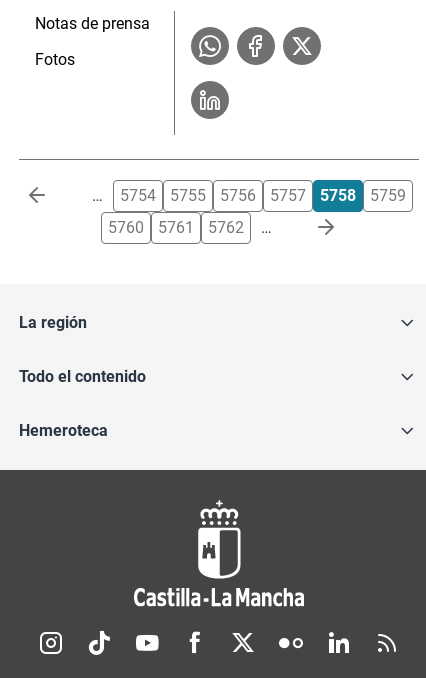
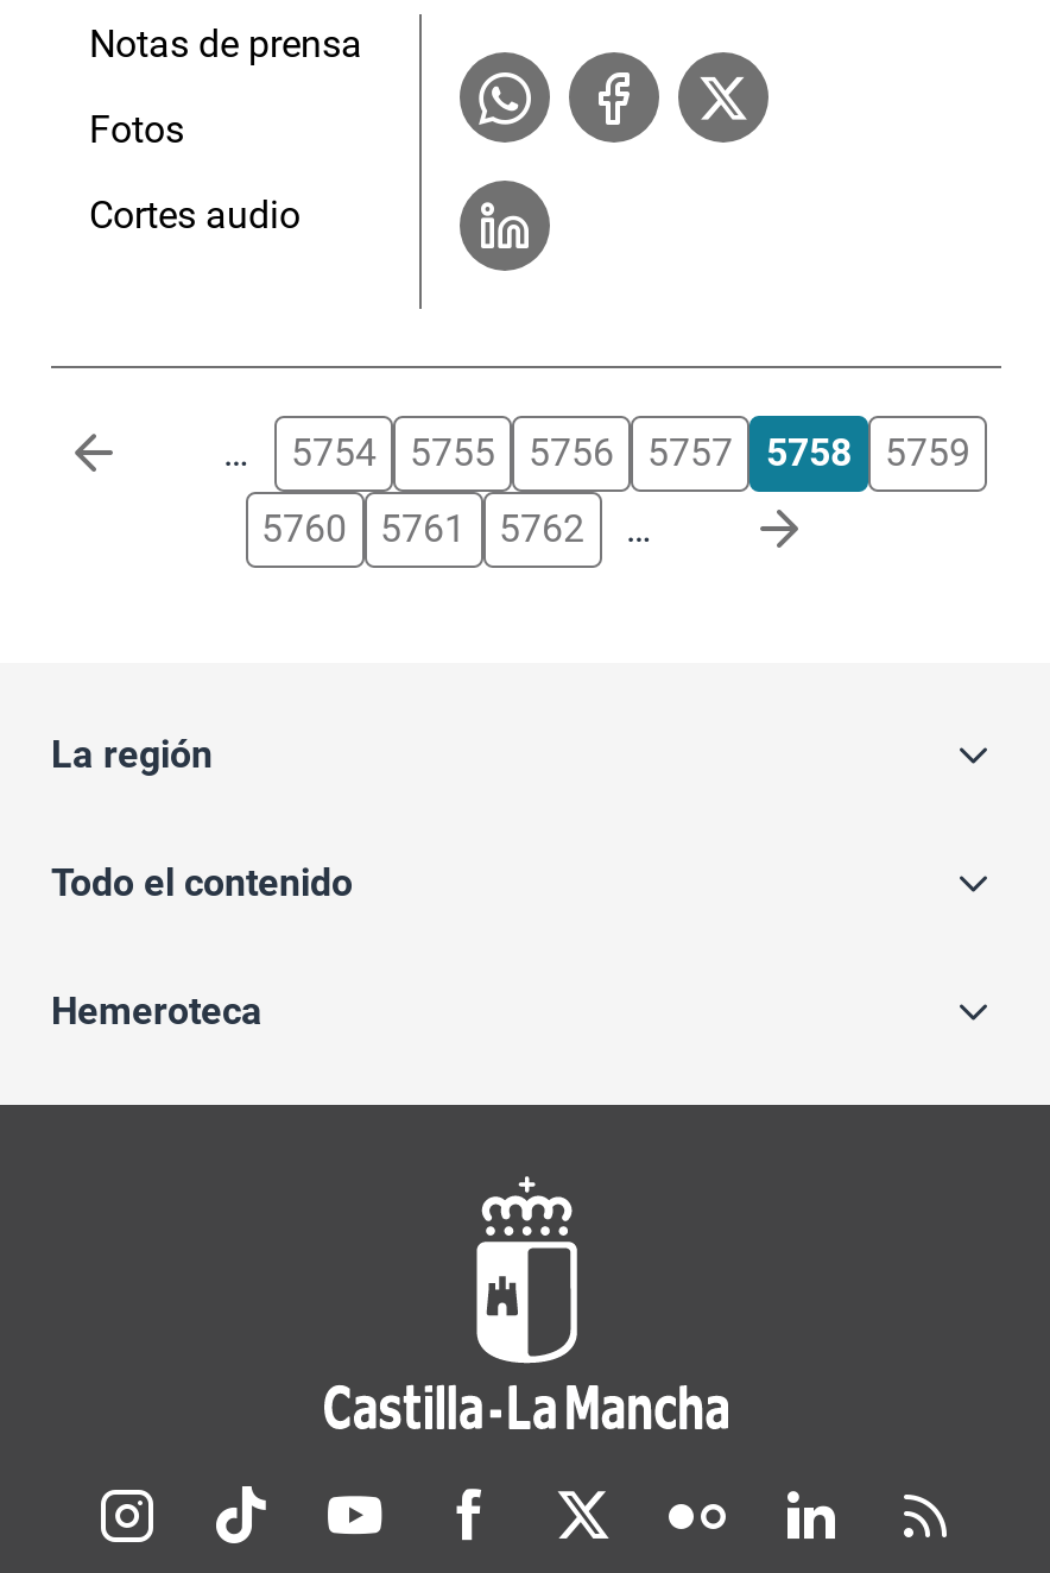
+ Cortes audio
